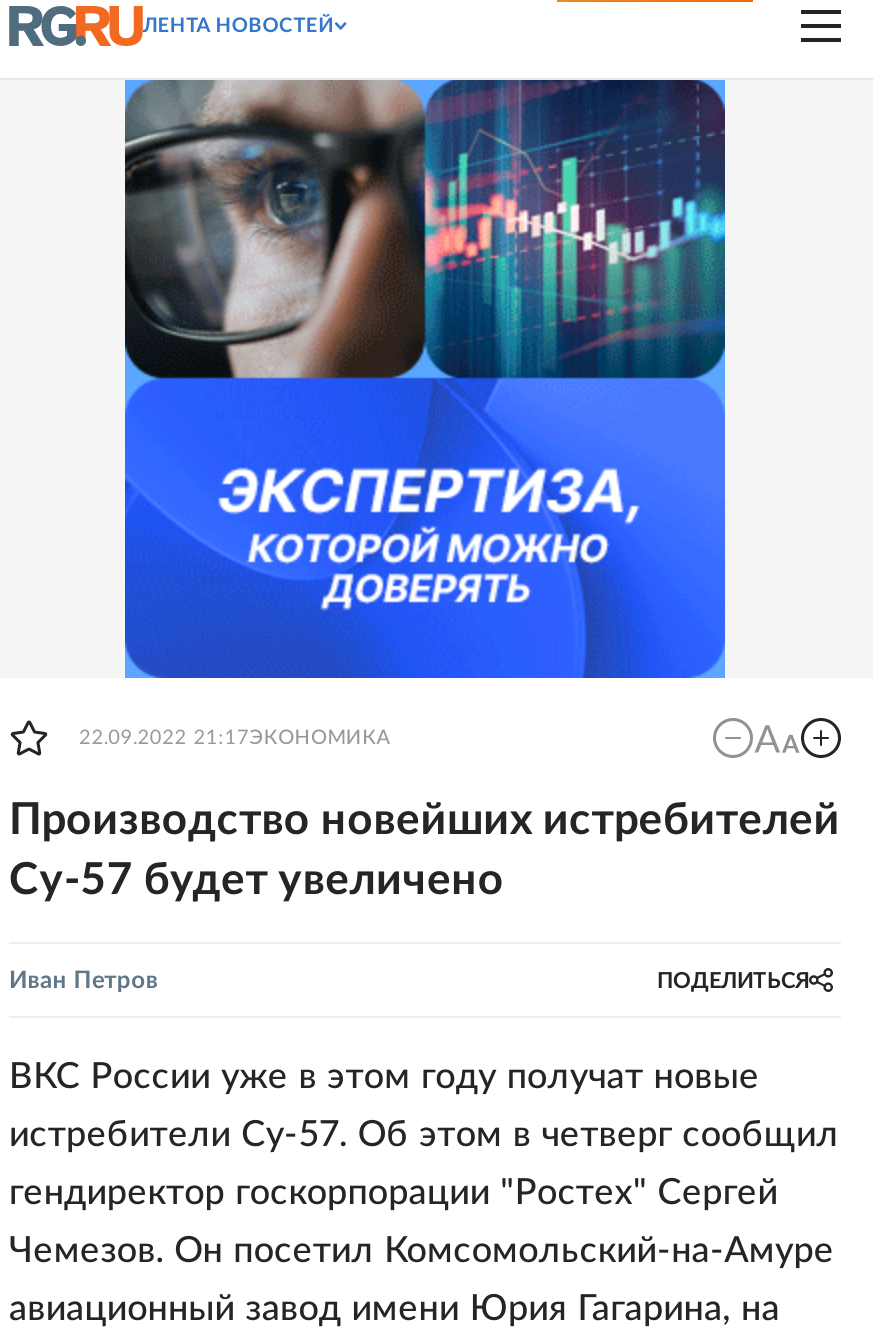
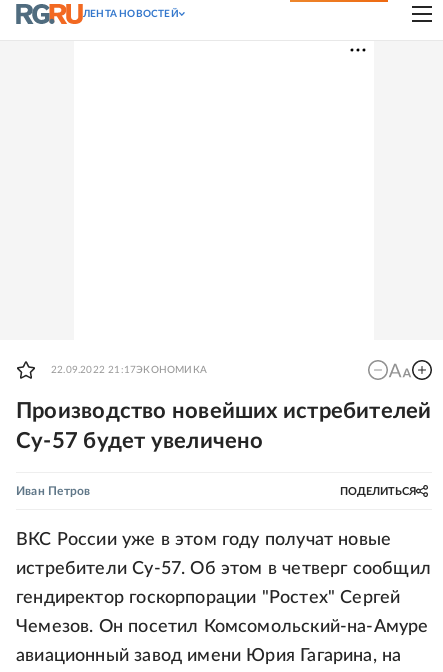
- [image]
